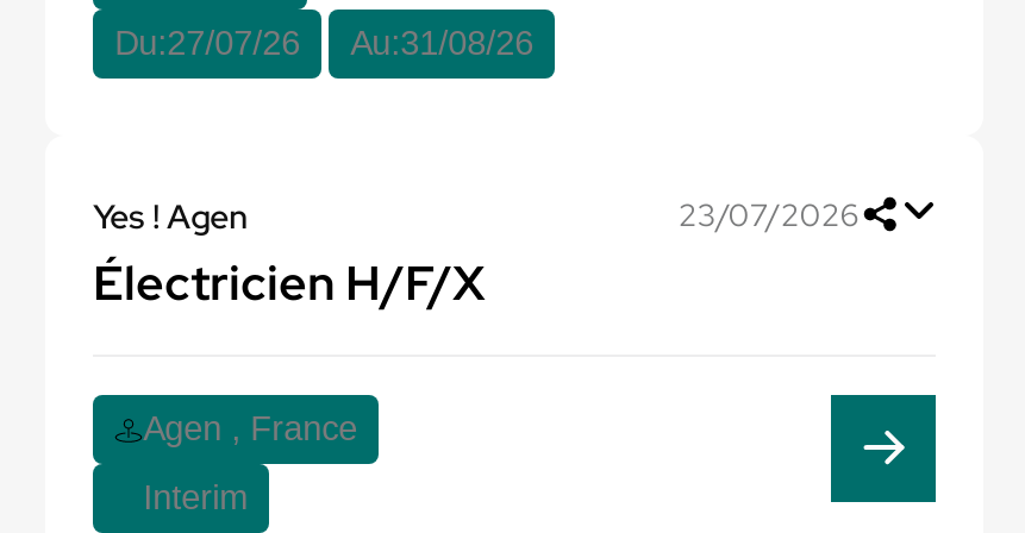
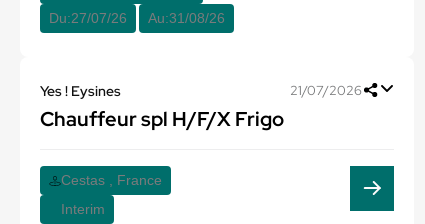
- Yes ! Agen
- 23/07/2026
- Électricien H/F/X
+ Yes ! Eysines
+ 21/07/2026
+ Chauffeur spl H/F/X Frigo

- Agen , France
+ Cestas , France
